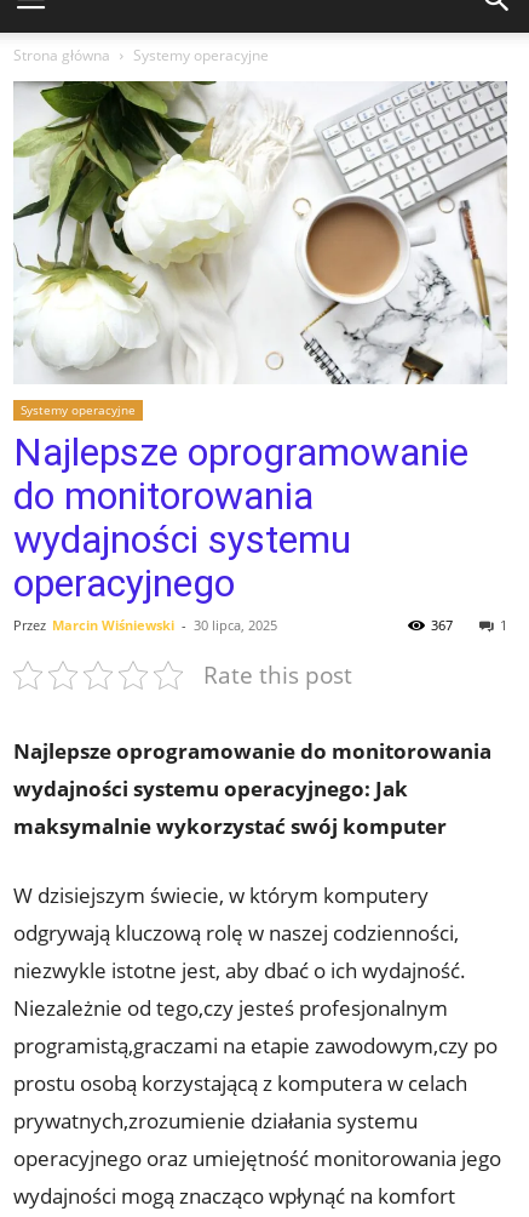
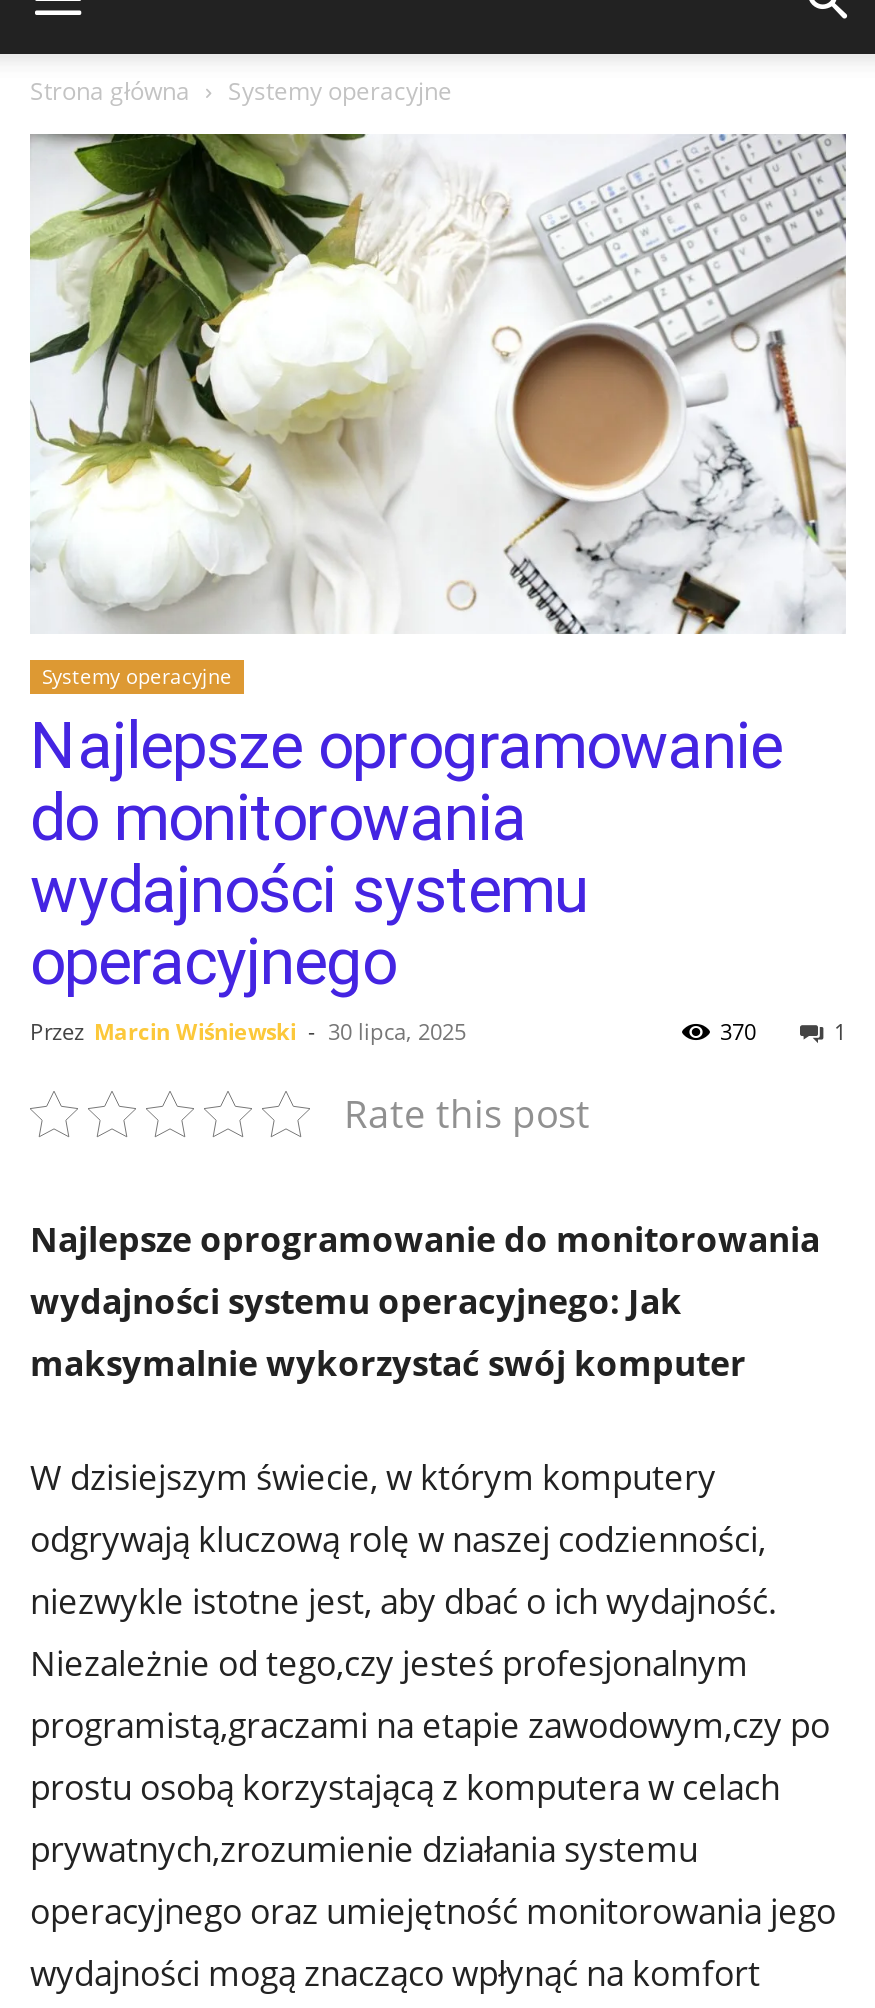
- 367
+ 370
